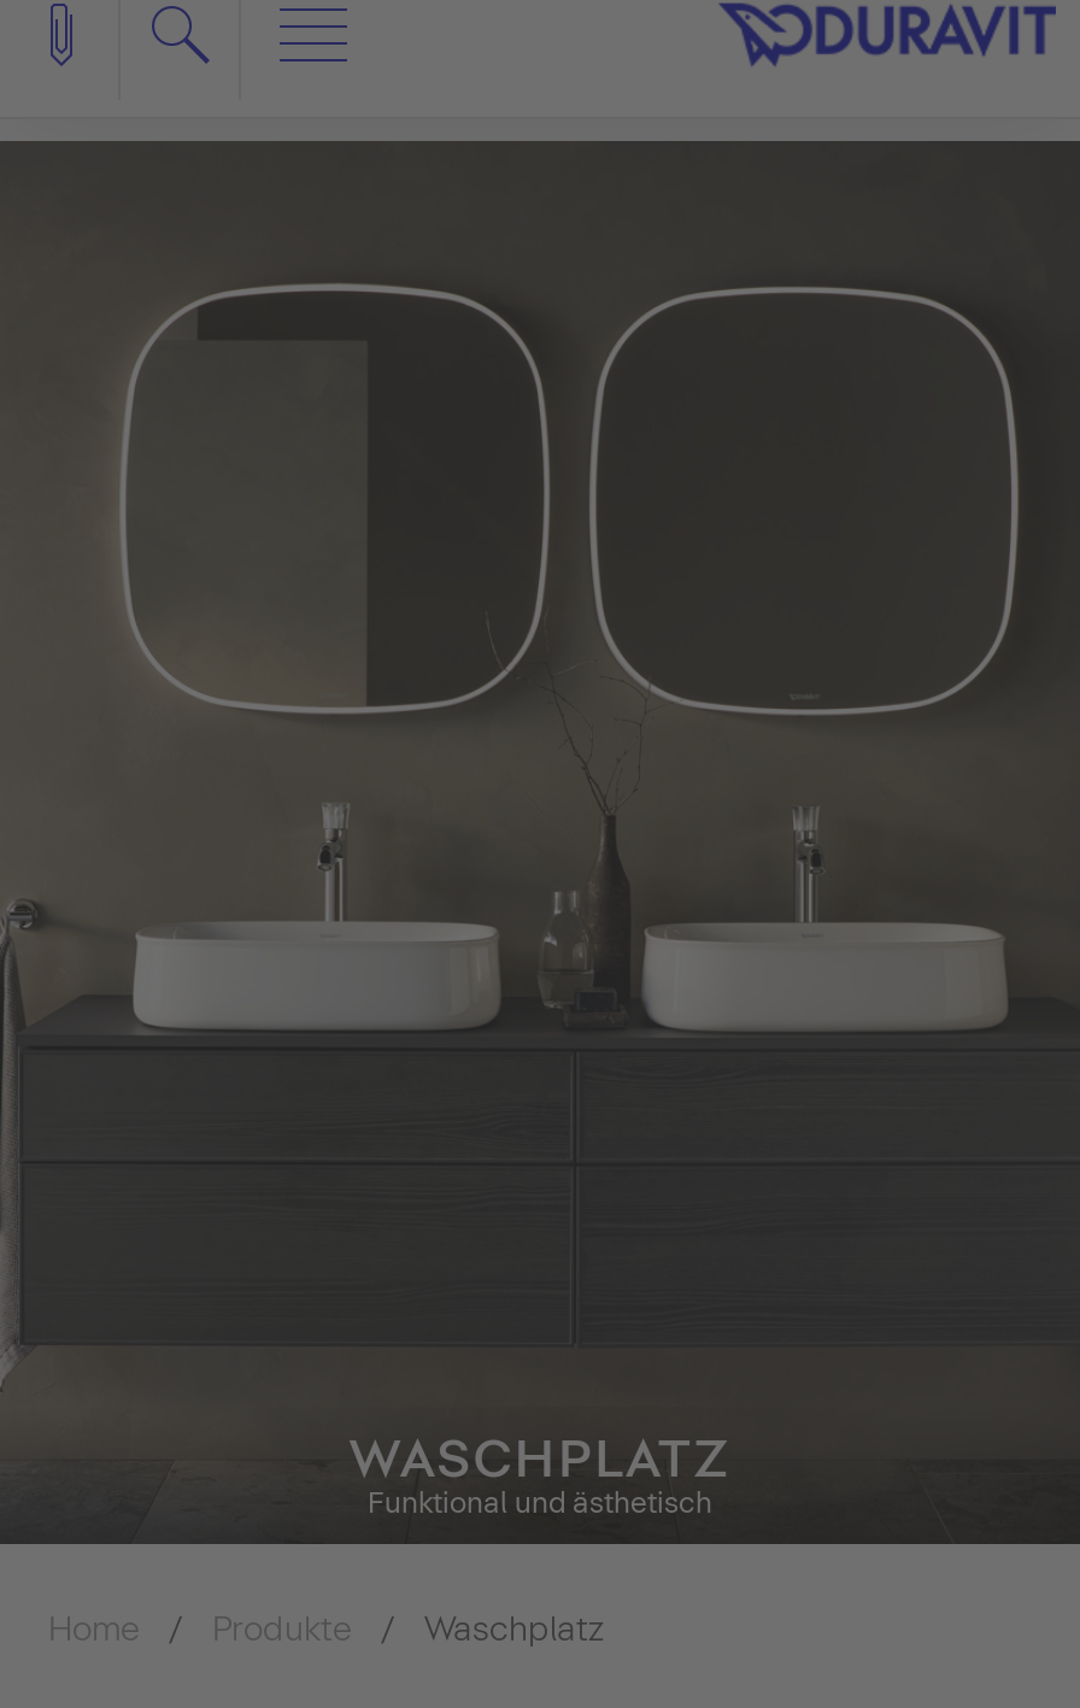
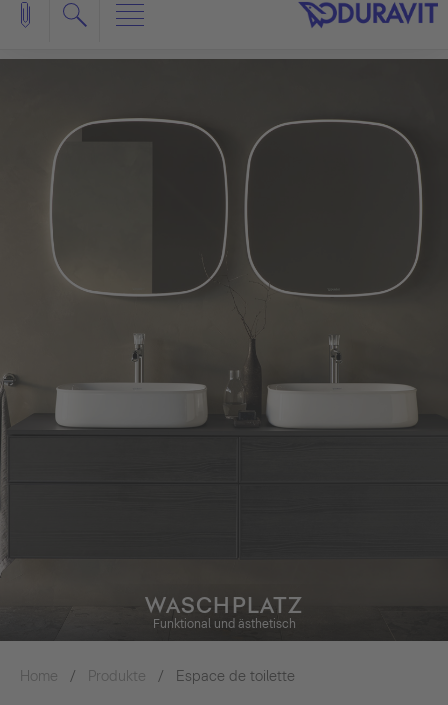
- Waschplatz
+ Espace de toilette
